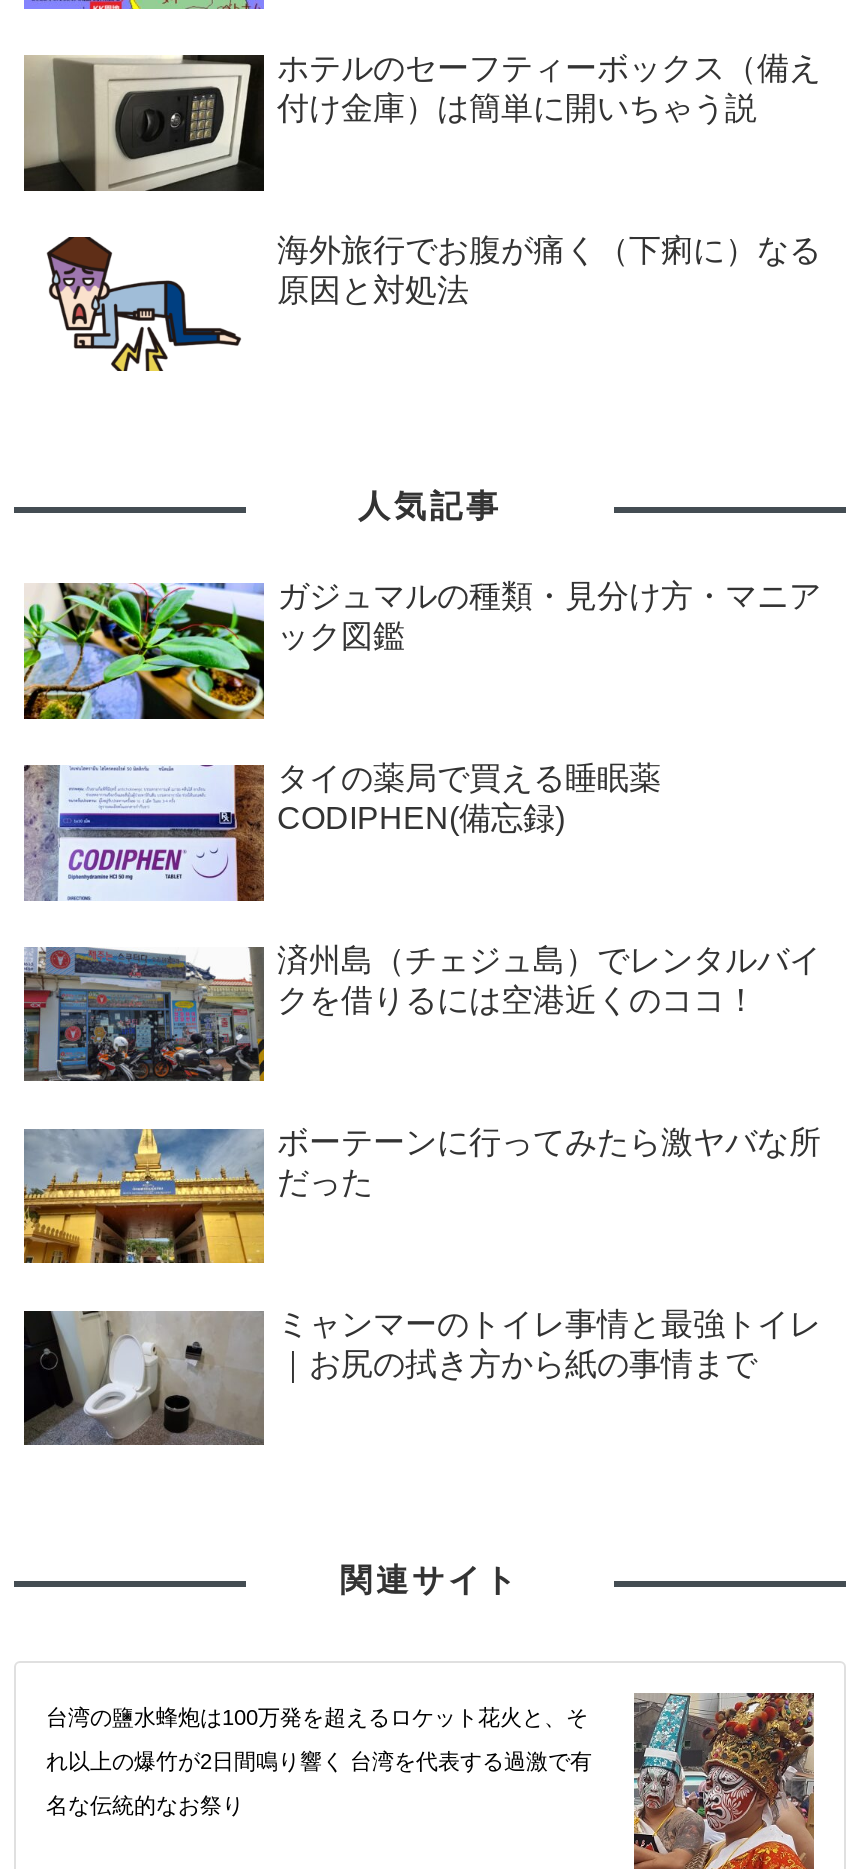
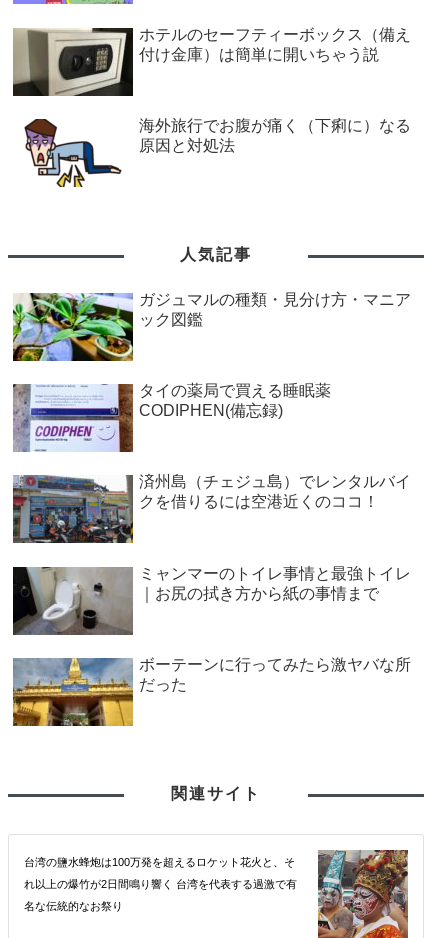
moved down: [image] | ボーテーンに行ってみたら激ヤバな所 | だった

moved up: [image] | ミャンマーのトイレ事情と最強トイレ | ｜お尻の拭き方から紙の事情まで
